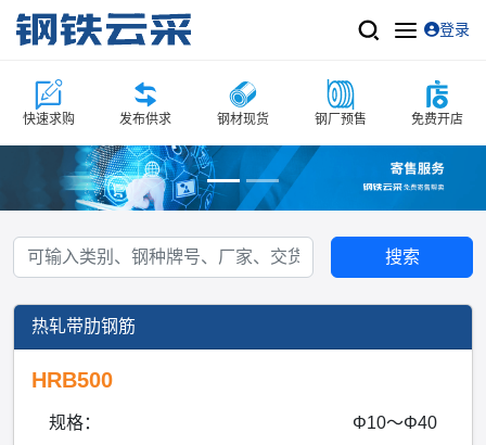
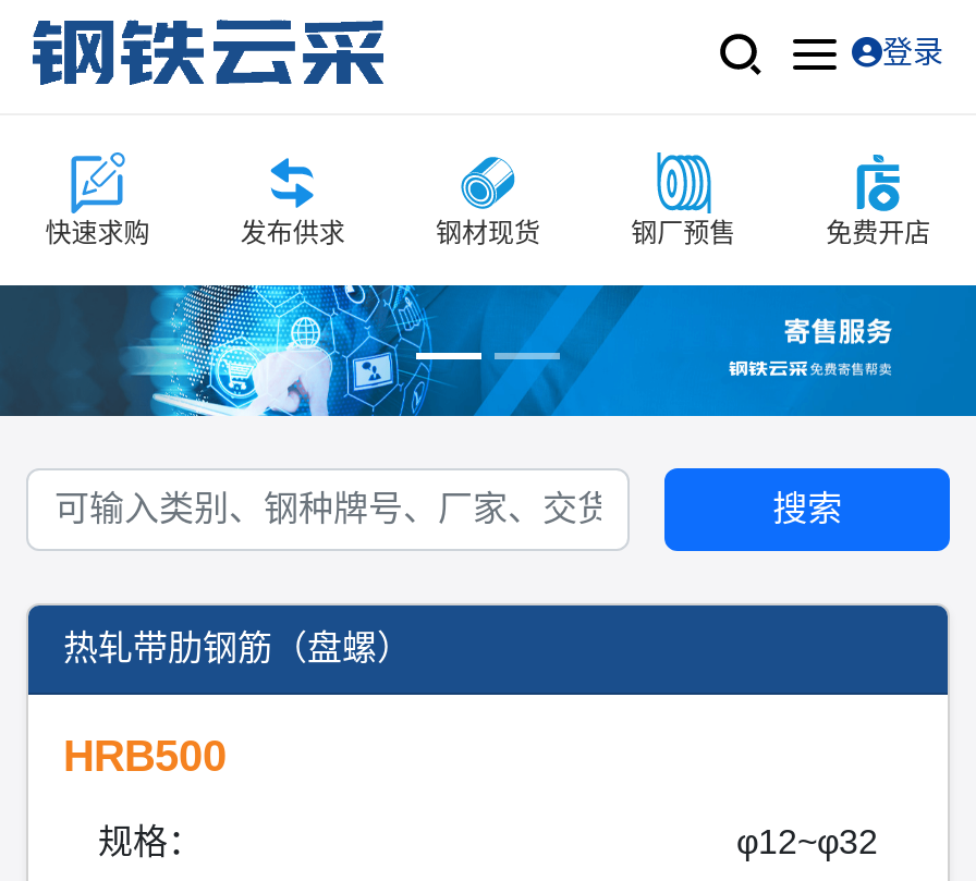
- 热轧带肋钢筋
+ 热轧带肋钢筋（盘螺）

- Φ10～Φ40
+ φ12~φ32
